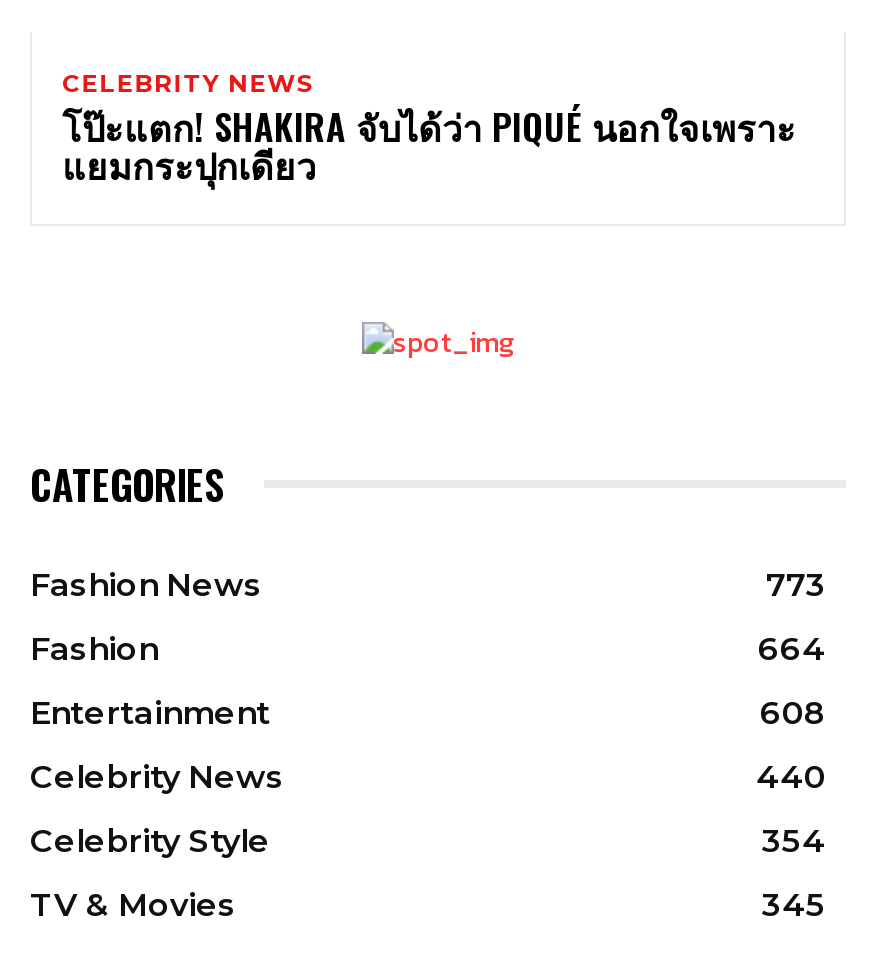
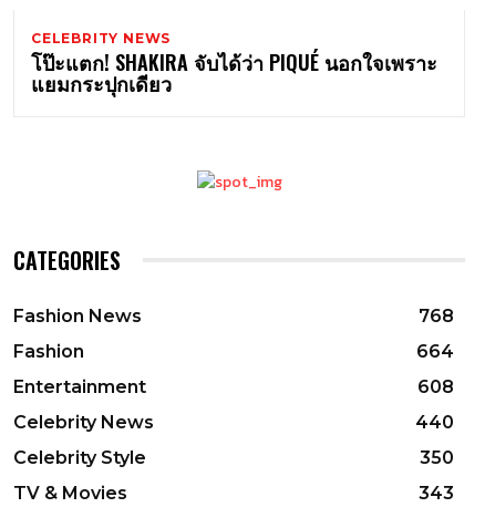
- 773
+ 768

- 354
+ 350

- 345
+ 343
